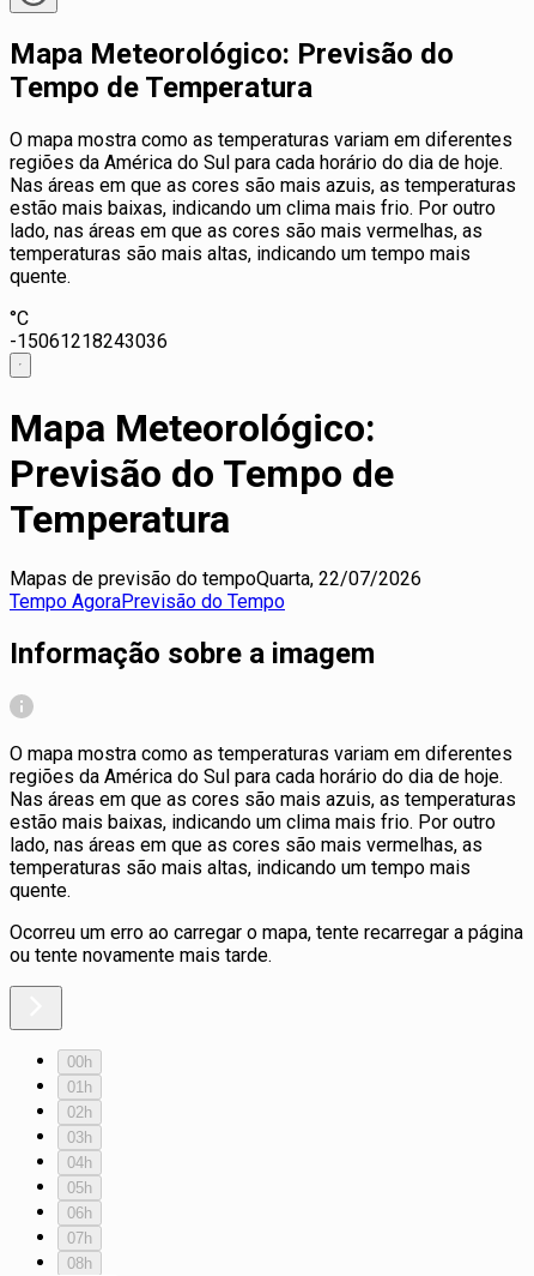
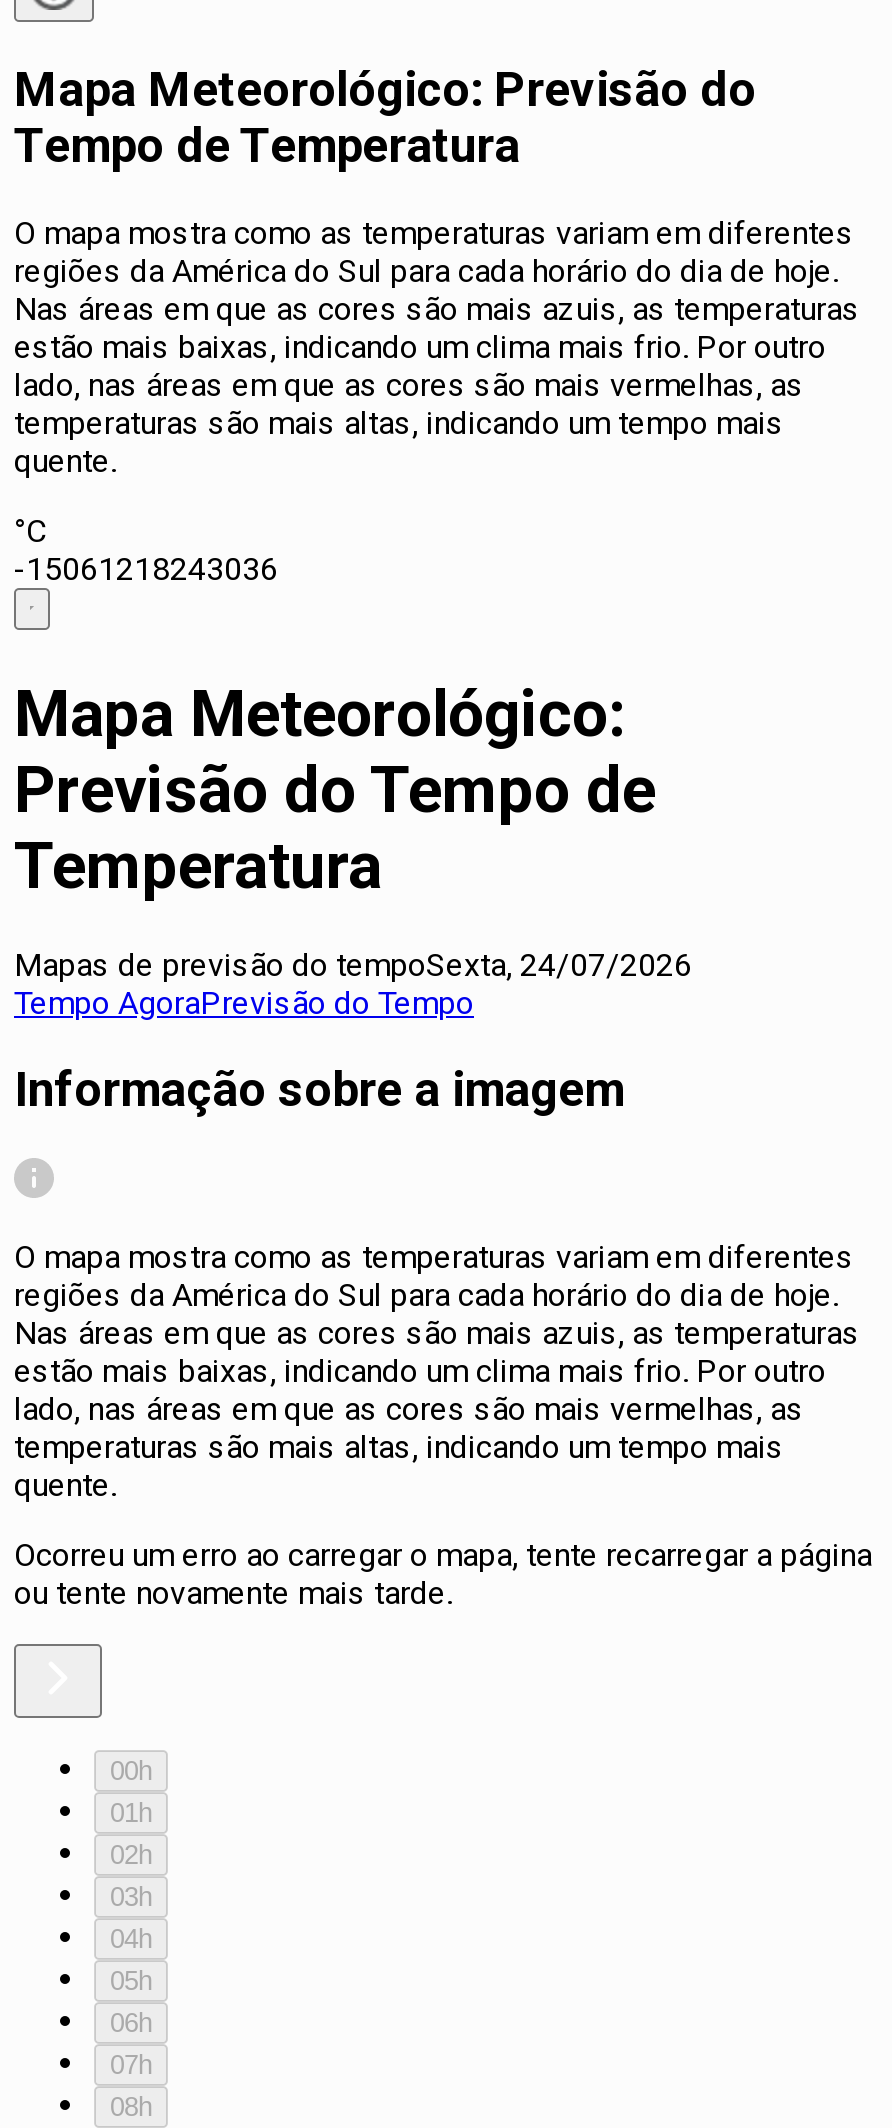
- Mapas de previsão do tempoQuarta, 22/07/2026
+ Mapas de previsão do tempoSexta, 24/07/2026
